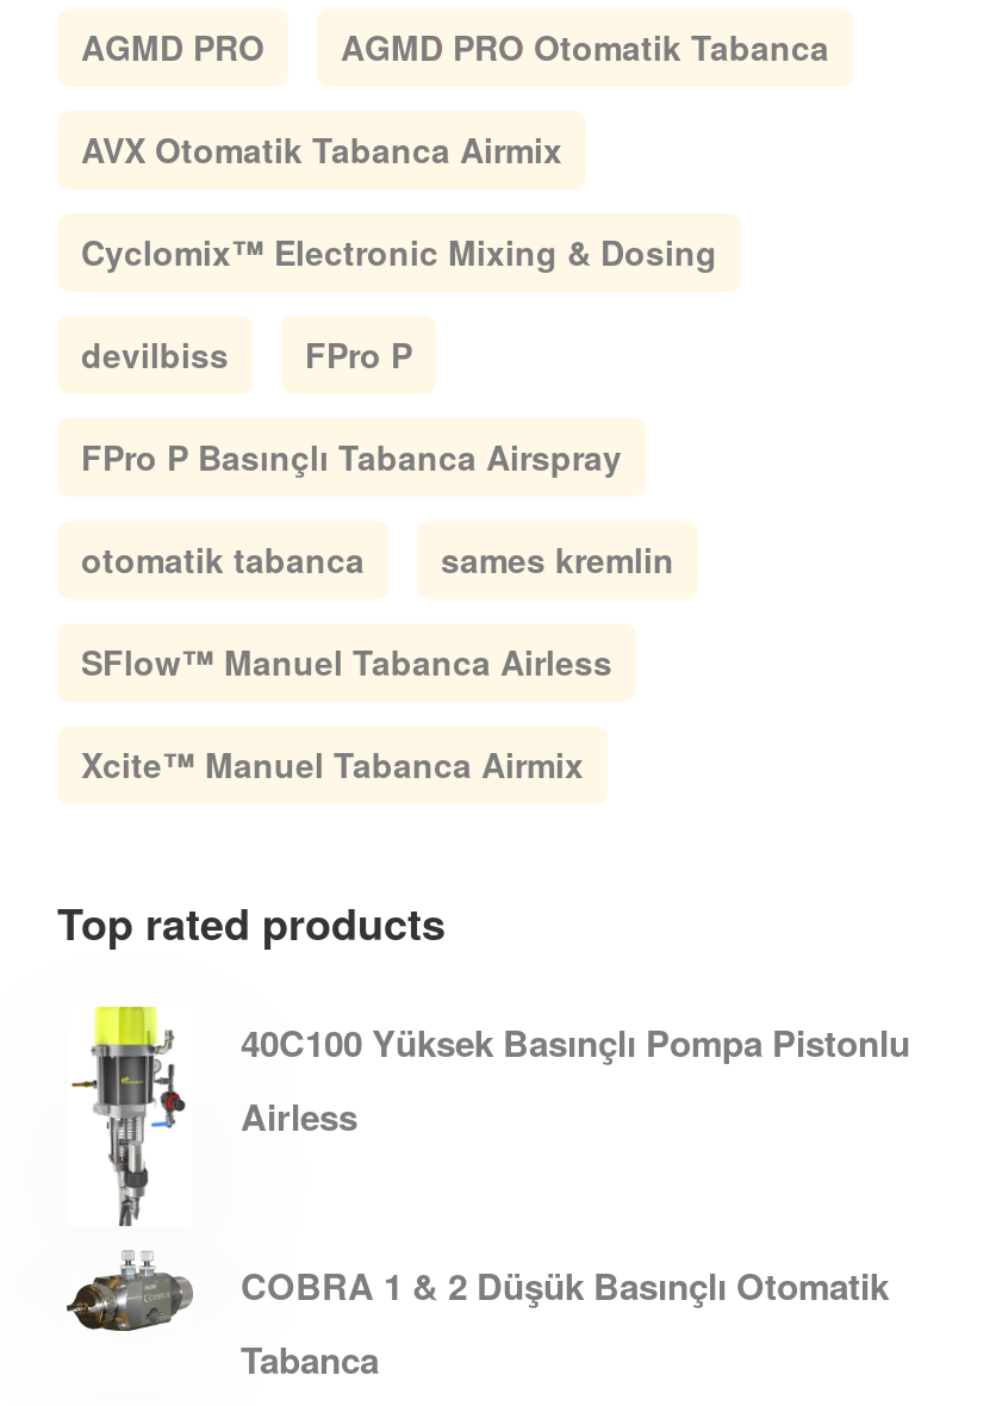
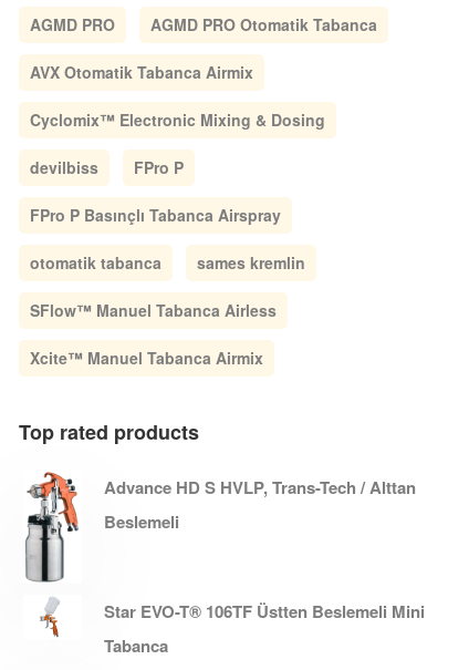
- [image]
- 40C100 Yüksek Basınçlı Pompa Pistonlu
- Airless
+ [image]
+ Advance HD S HVLP, Trans-Tech / Alttan
+ Beslemeli

- [image]
- COBRA 1 & 2 Düşük Basınçlı Otomatik
+ [image]
+ Star EVO-T® 106TF Üstten Beslemeli Mini
